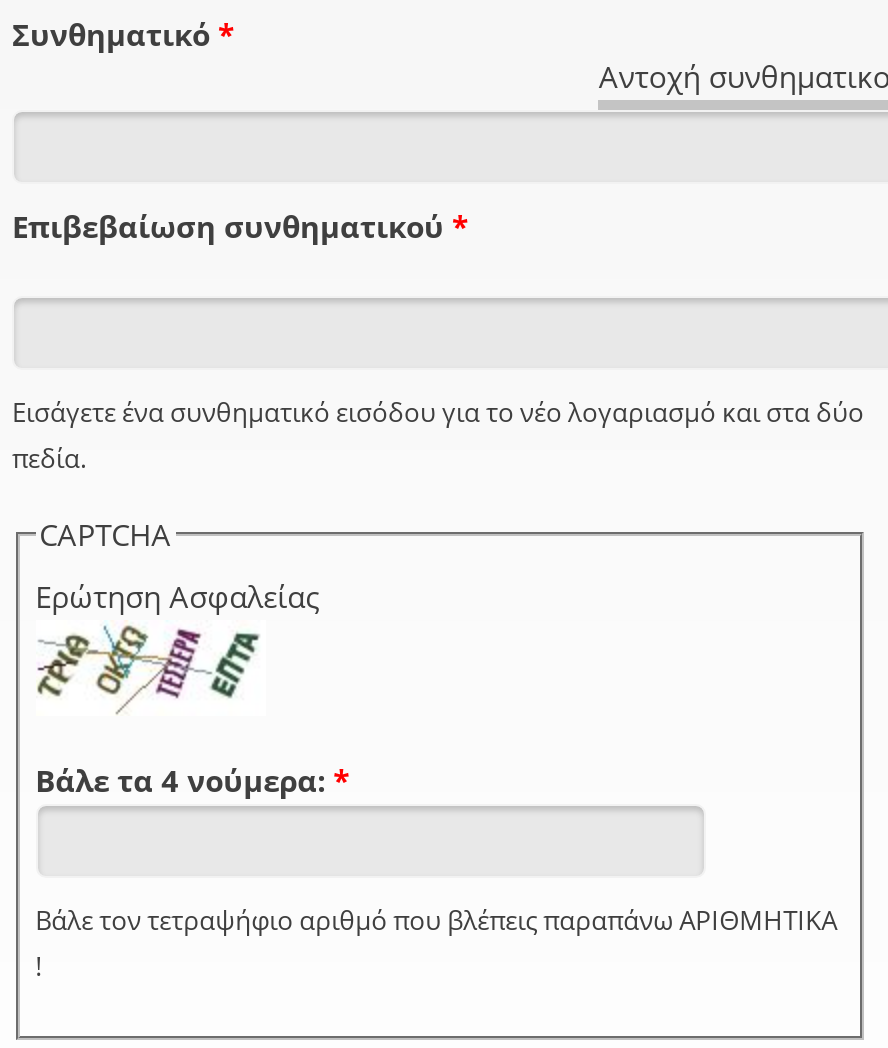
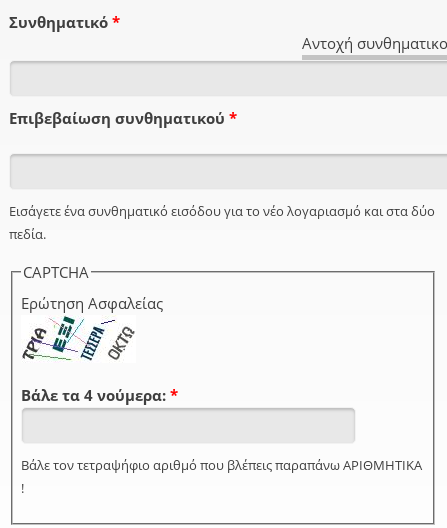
- [image]
+ [image]
